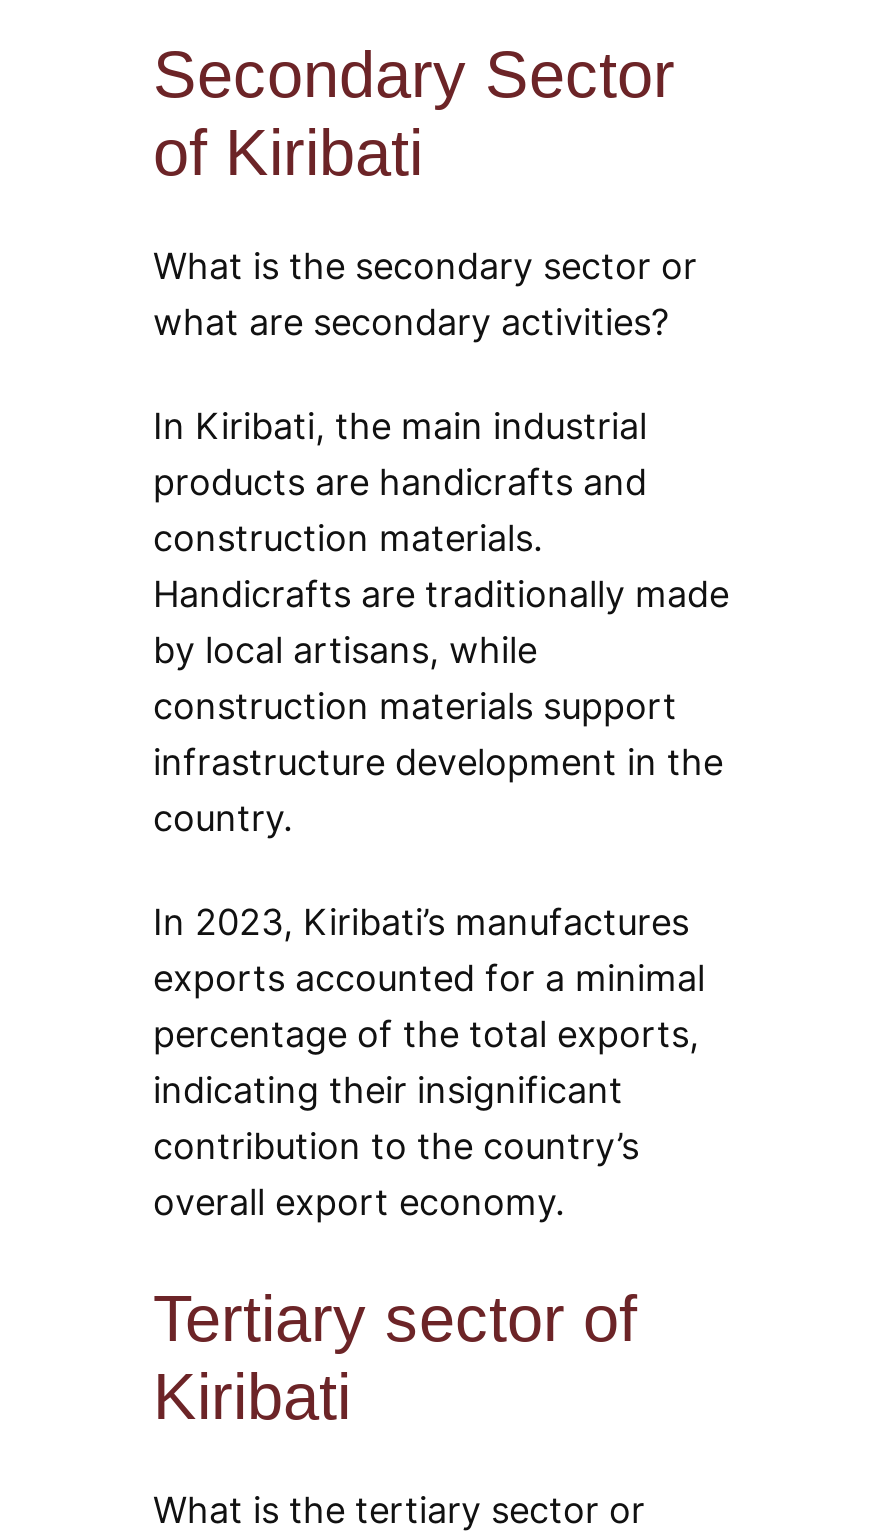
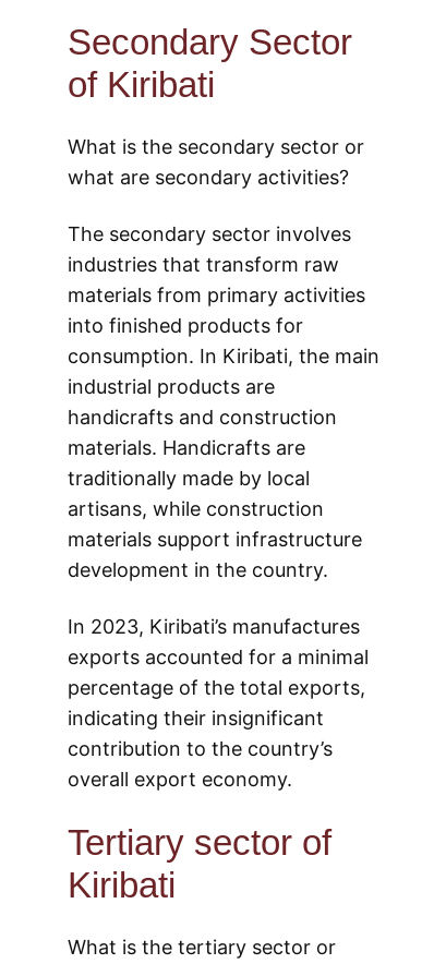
- In Kiribati, the main industrial
- products are handicrafts and
- construction materials.
- Handicrafts are traditionally made
- by local artisans, while
- construction materials support
- infrastructure development in the
- country.
+ The secondary sector involves
+ industries that transform raw
+ materials from primary activities
+ into finished products for
+ consumption. In Kiribati, the main
+ industrial products are
+ handicrafts and construction
+ materials. Handicrafts are
+ traditionally made by local
+ artisans, while construction
+ materials support infrastructure
+ development in the country.
